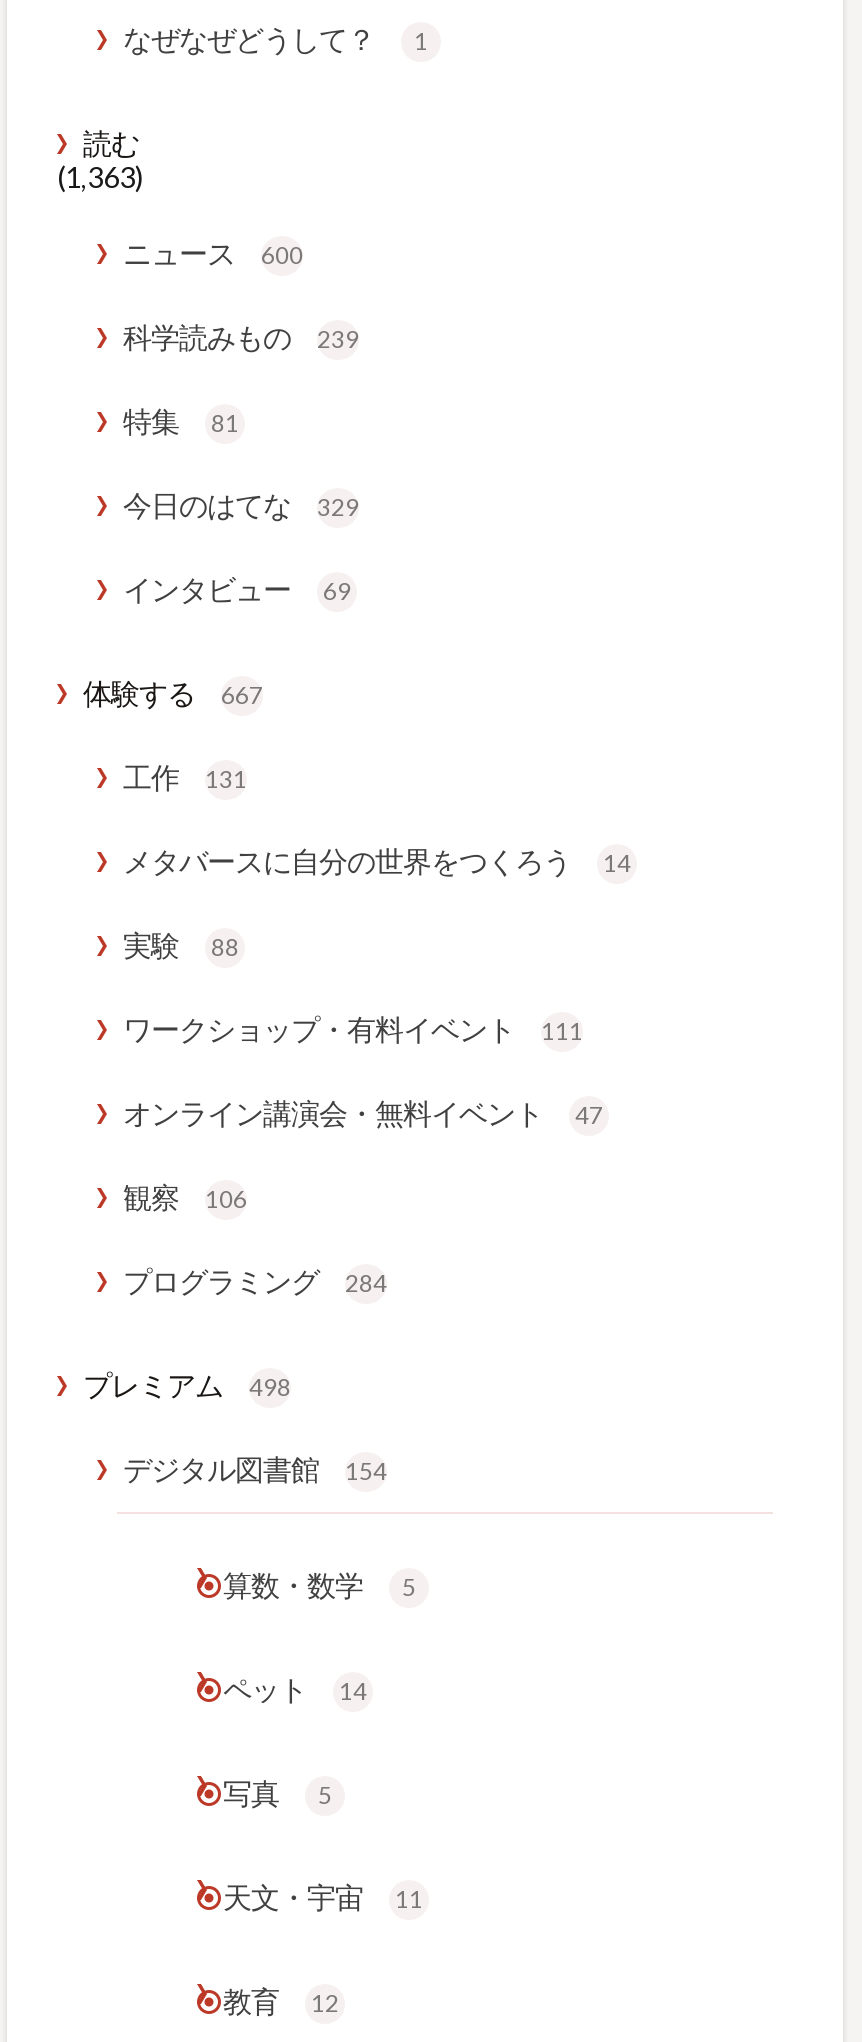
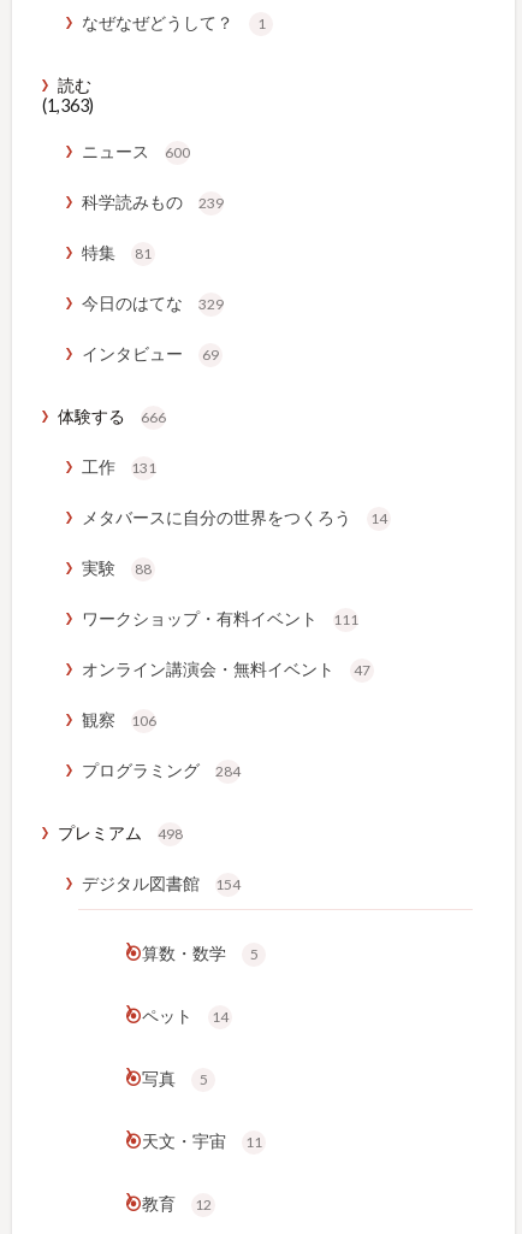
- 体験する 667
+ 体験する 666
